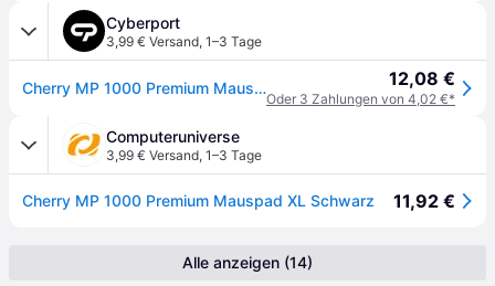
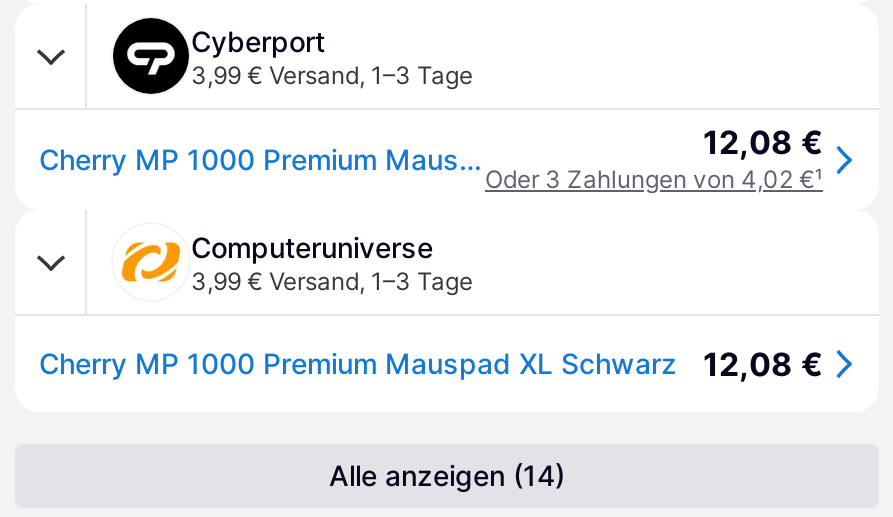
- Oder 3 Zahlungen von 4,02 €*
+ Oder 3 Zahlungen von 4,02 €¹

- Cherry MP 1000 Premium Mauspad XL Schwarz 11,92 €
+ Cherry MP 1000 Premium Mauspad XL Schwarz 12,08 €
